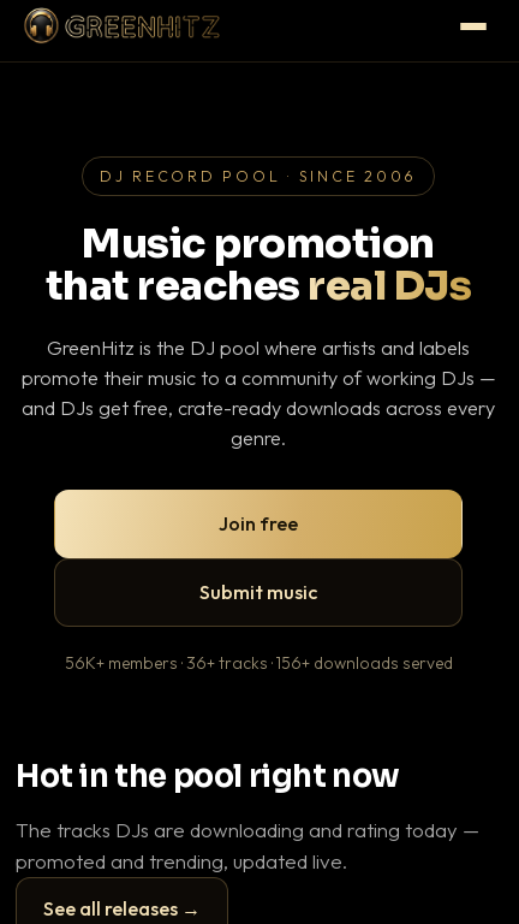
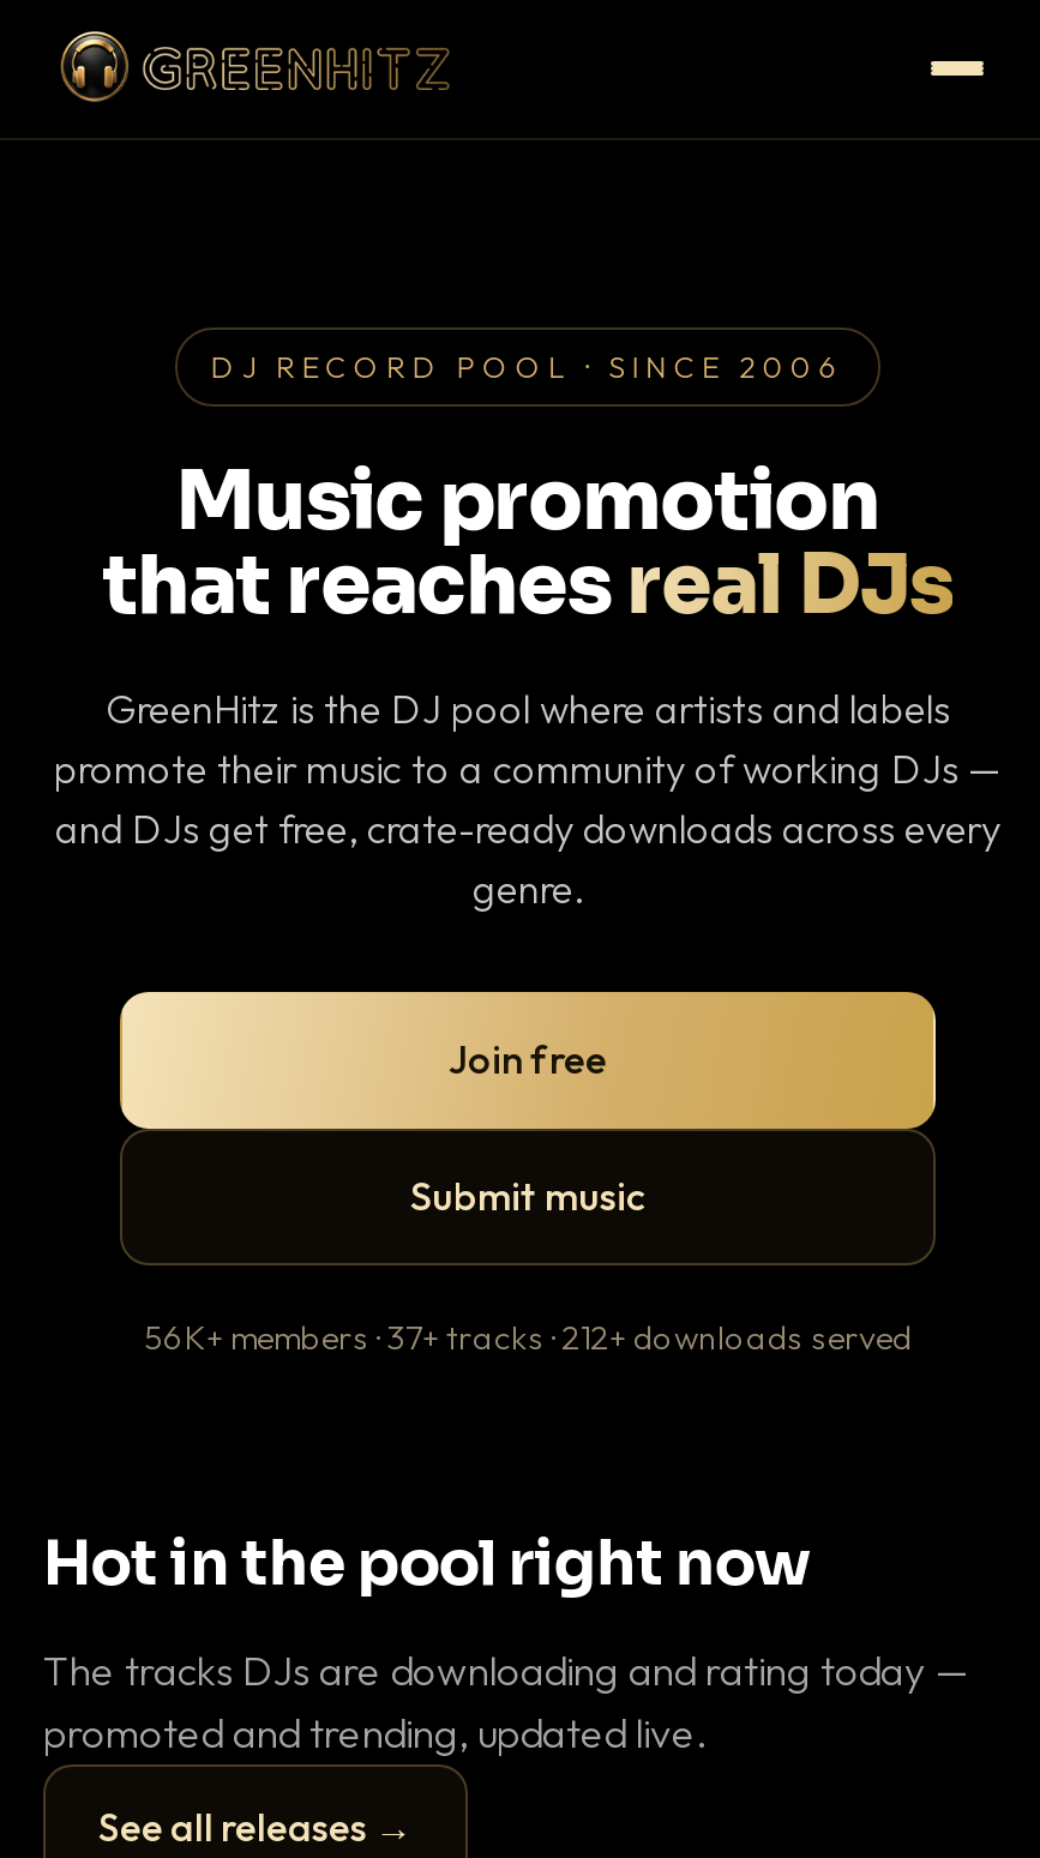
- 56K+ members · 36+ tracks · 156+ downloads served
+ 56K+ members · 37+ tracks · 212+ downloads served
